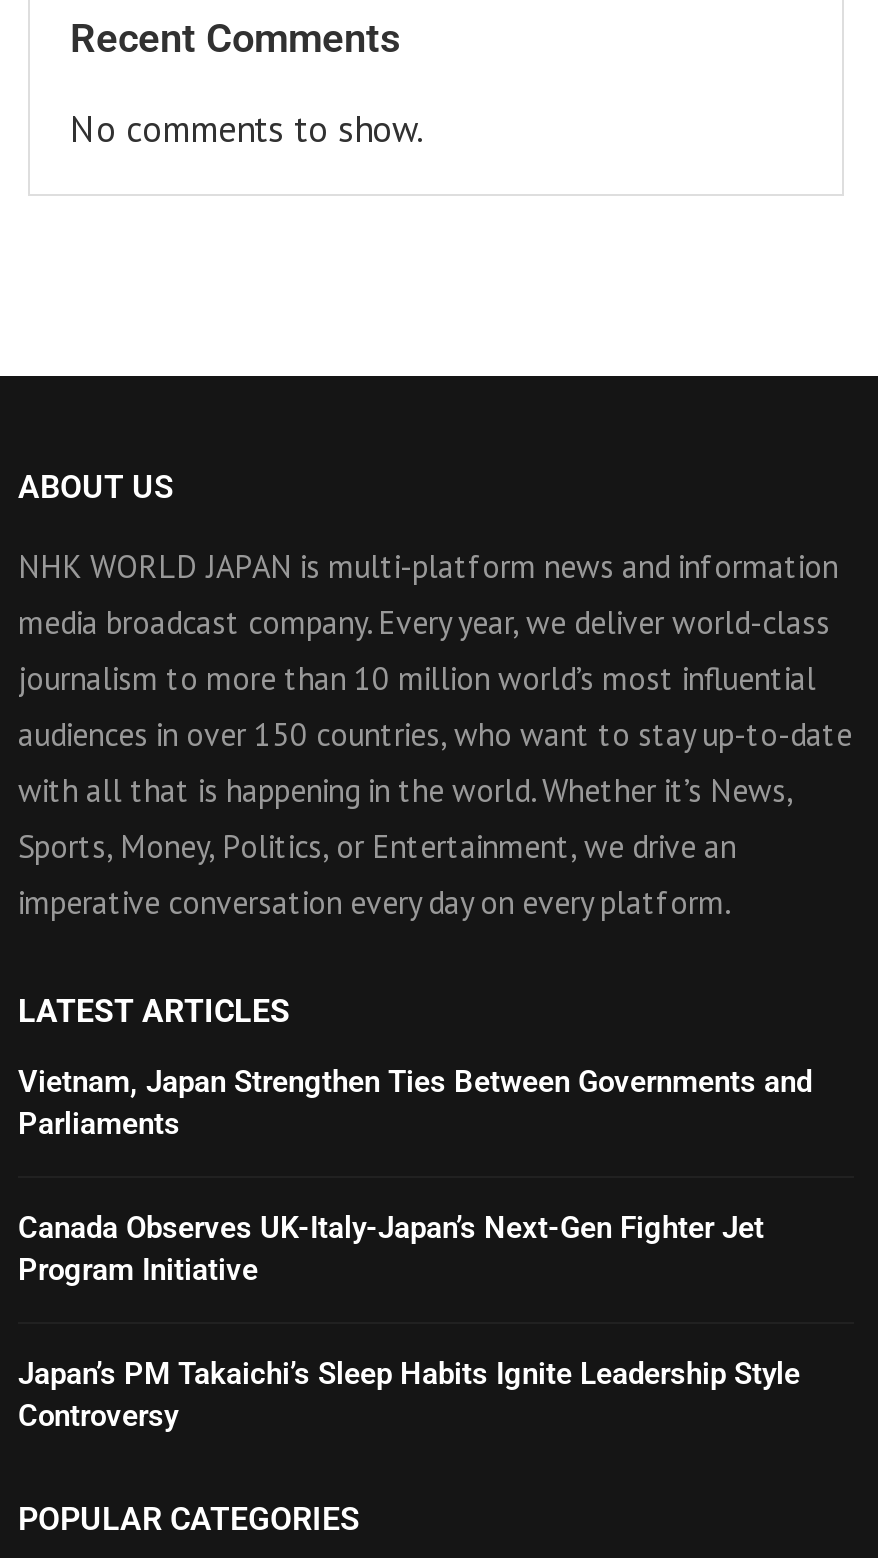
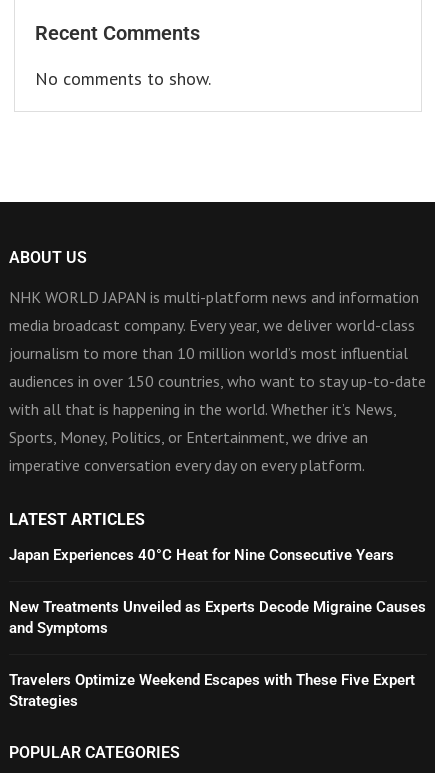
- Vietnam, Japan Strengthen Ties Between Governments and
- Parliaments
+ Japan Experiences 40°C Heat for Nine Consecutive Years

- Canada Observes UK-Italy-Japan’s Next-Gen Fighter Jet
- Program Initiative
+ New Treatments Unveiled as Experts Decode Migraine Causes
+ and Symptoms

- Japan’s PM Takaichi’s Sleep Habits Ignite Leadership Style
- Controversy
+ Travelers Optimize Weekend Escapes with These Five Expert
+ Strategies
